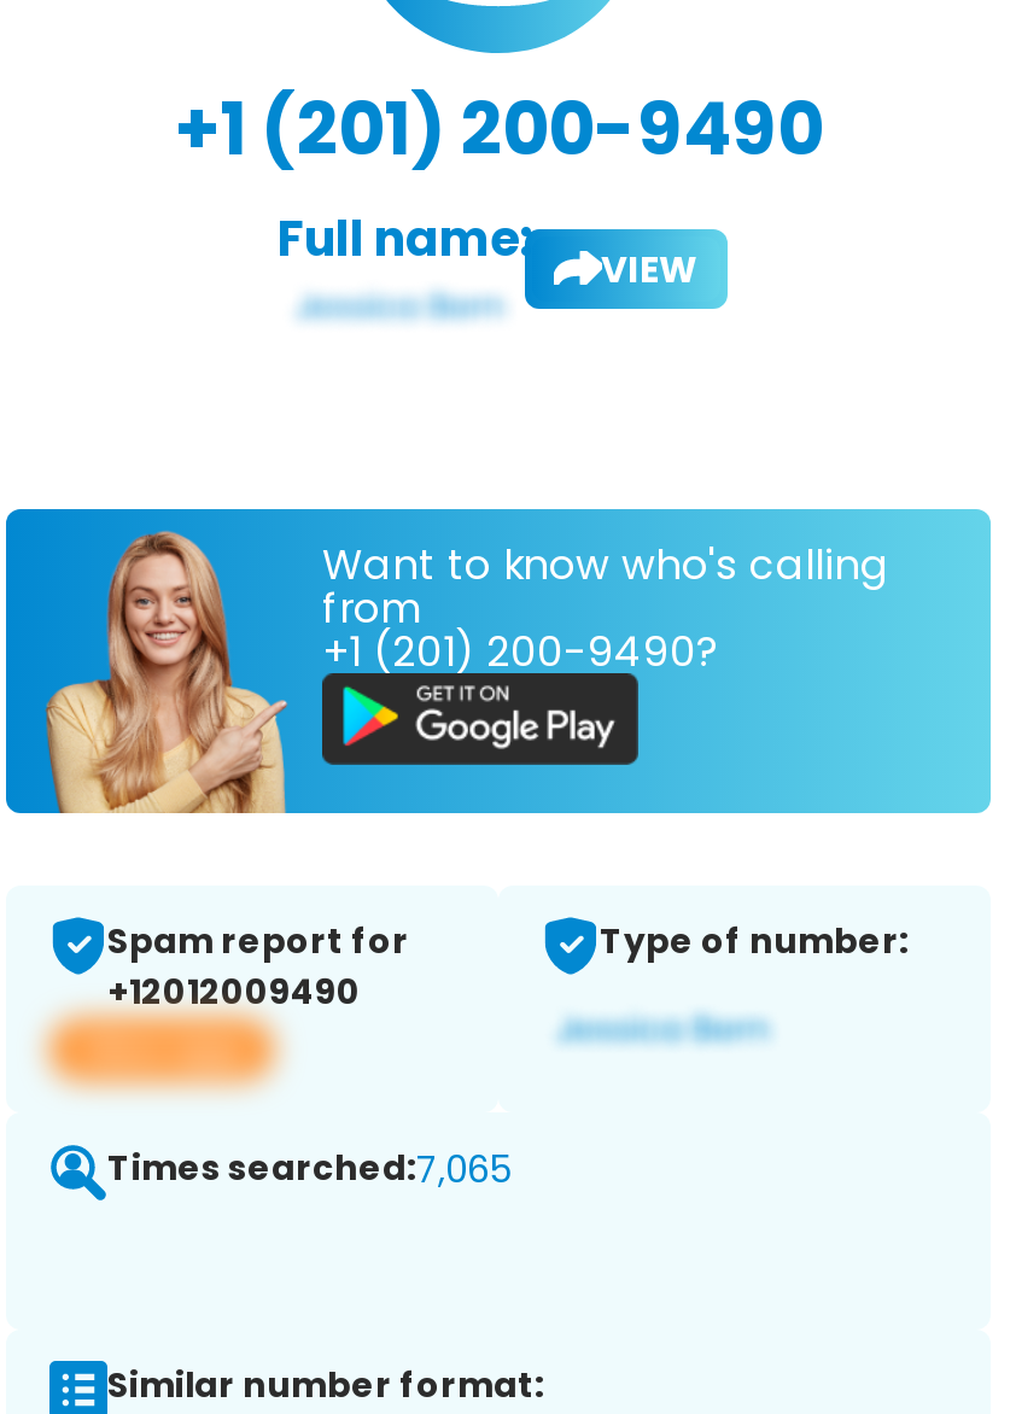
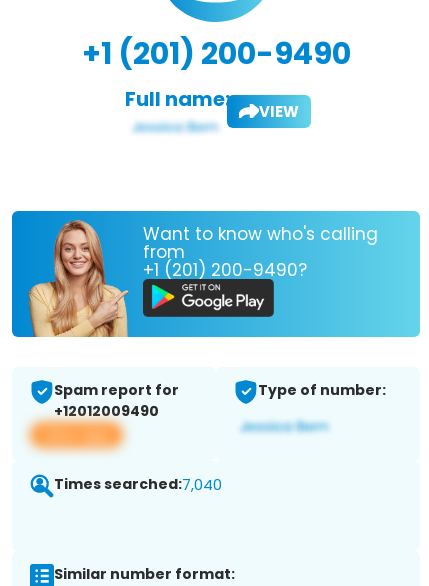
- Times searched:7,065
+ Times searched:7,040
